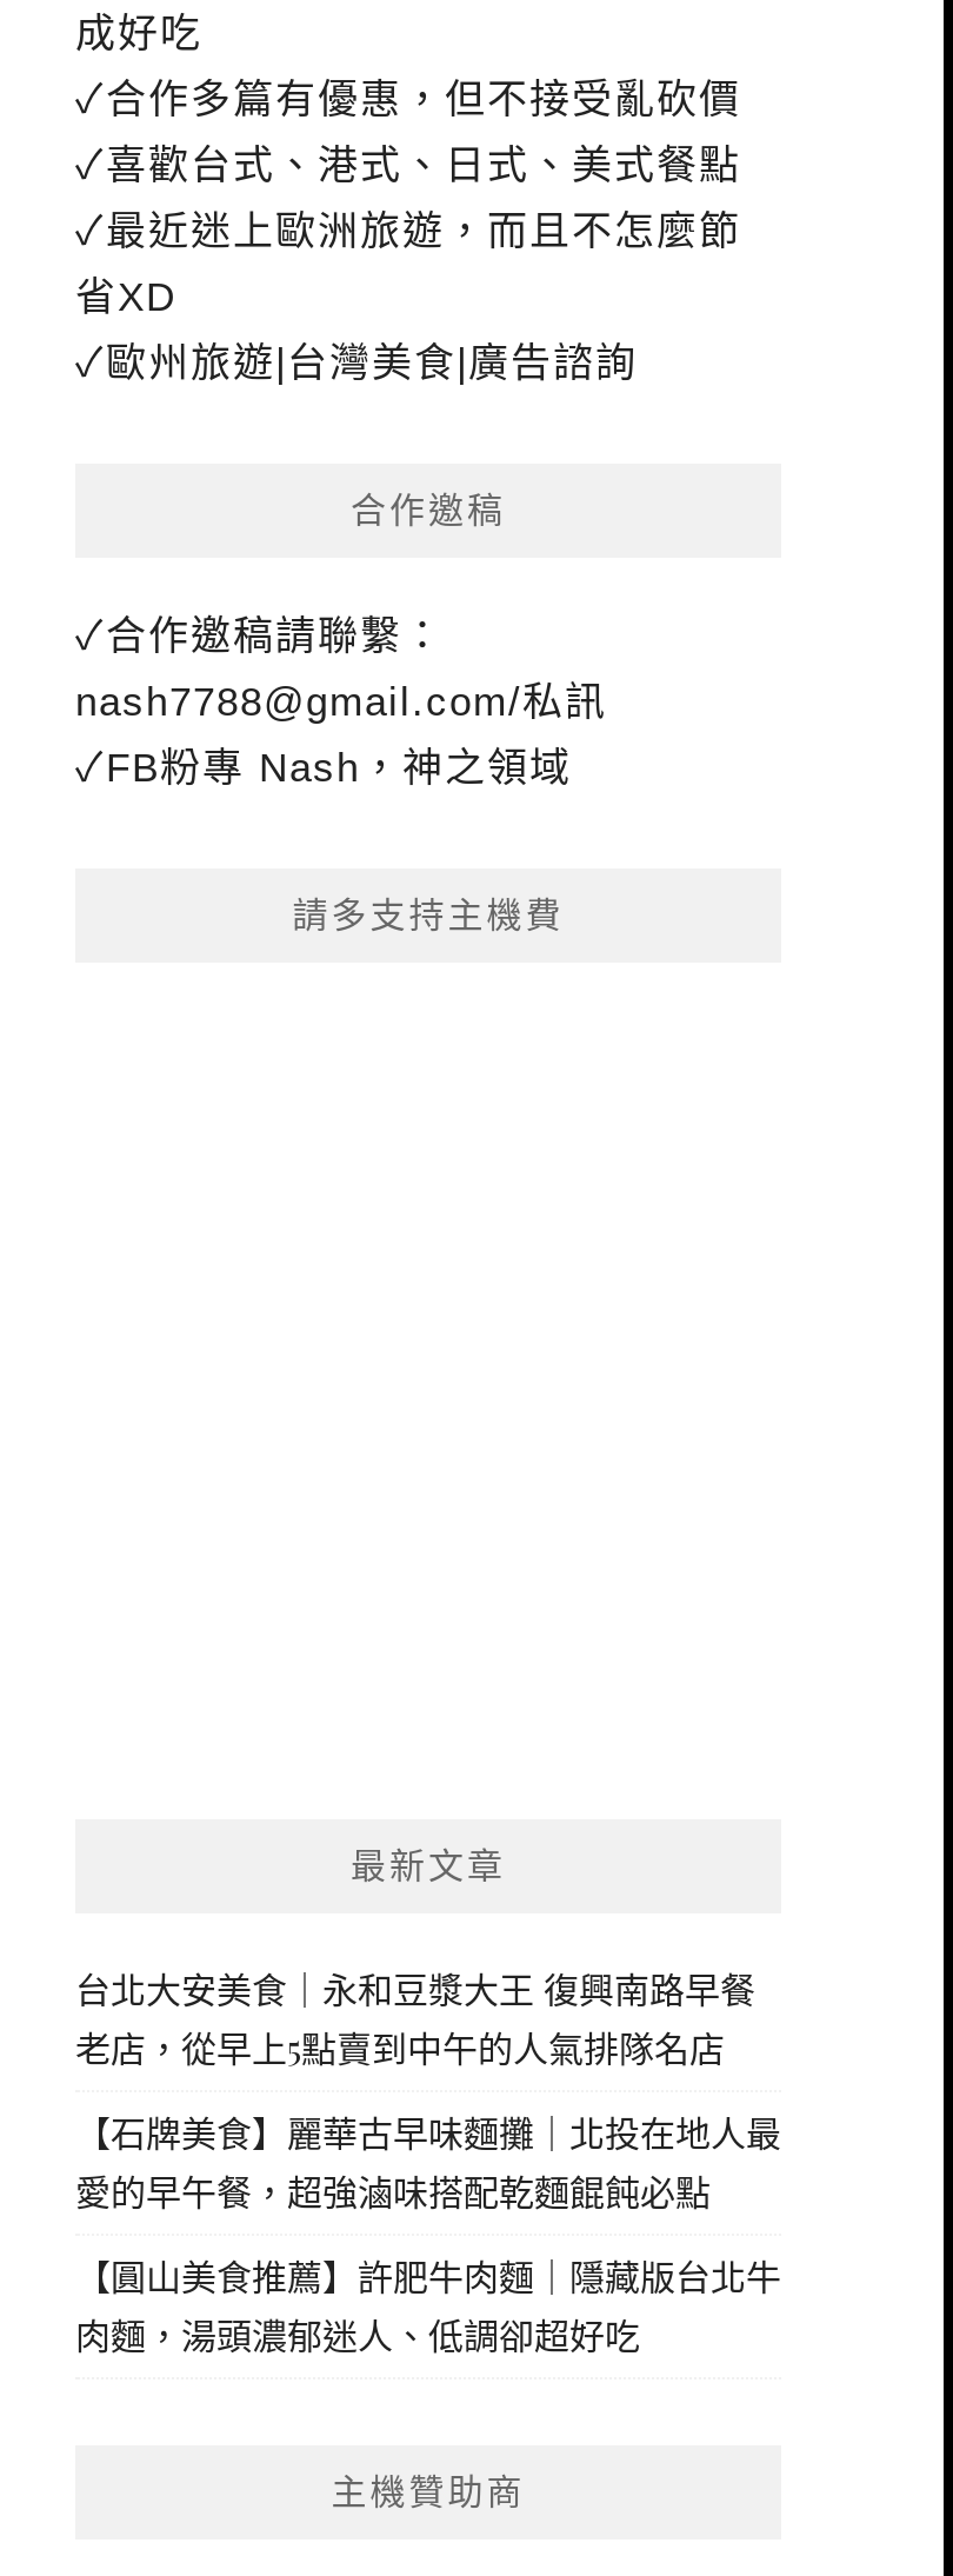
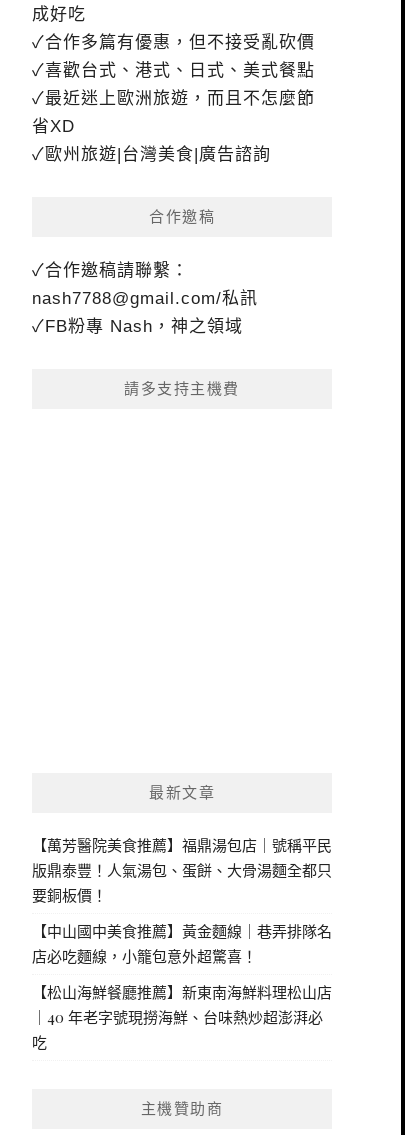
- 台北大安美食｜永和豆漿大王 復興南路早餐
- 老店，從早上5點賣到中午的人氣排隊名店
+ 【萬芳醫院美食推薦】福鼎湯包店｜號稱平民
+ 版鼎泰豐！人氣湯包、蛋餅、大骨湯麵全都只
+ 要銅板價！

- 【石牌美食】麗華古早味麵攤｜北投在地人最
- 愛的早午餐，超強滷味搭配乾麵餛飩必點
+ 【中山國中美食推薦】黃金麵線｜巷弄排隊名
+ 店必吃麵線，小籠包意外超驚喜！

- 【圓山美食推薦】許肥牛肉麵｜隱藏版台北牛
- 肉麵，湯頭濃郁迷人、低調卻超好吃
+ 【松山海鮮餐廳推薦】新東南海鮮料理松山店
+ ｜40 年老字號現撈海鮮、台味熱炒超澎湃必
+ 吃
